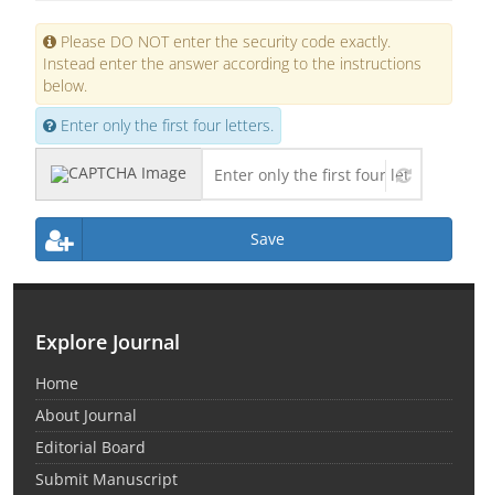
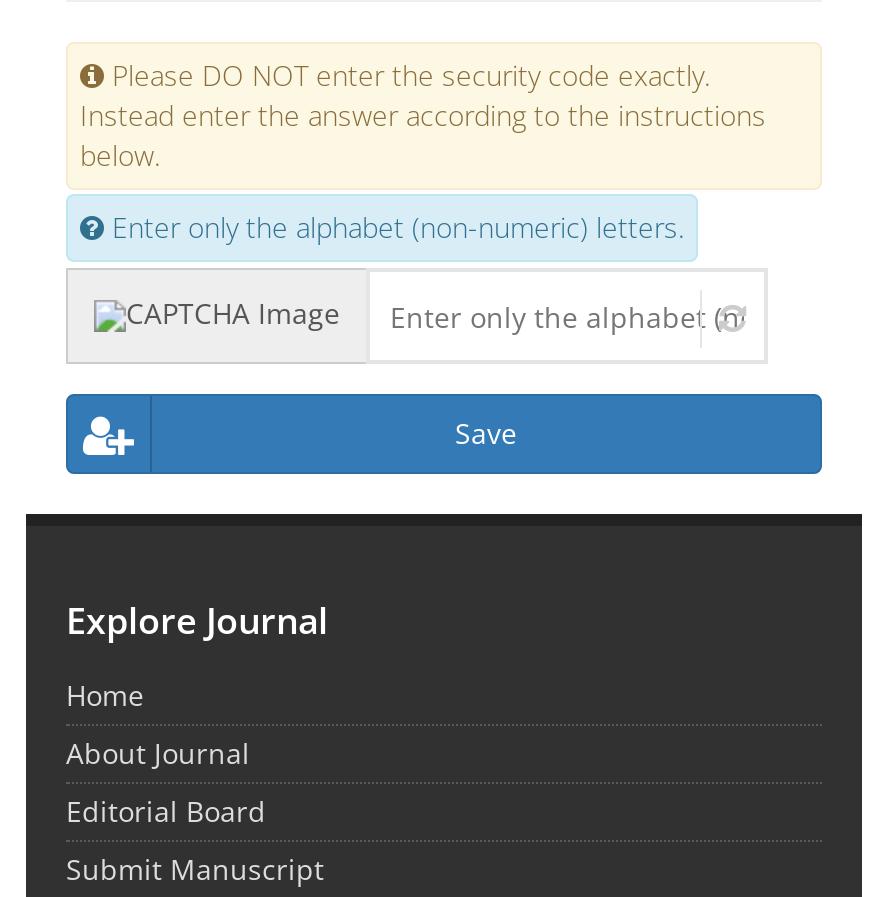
- Enter only the first four letters.
+ Enter only the alphabet (non-numeric) letters.
